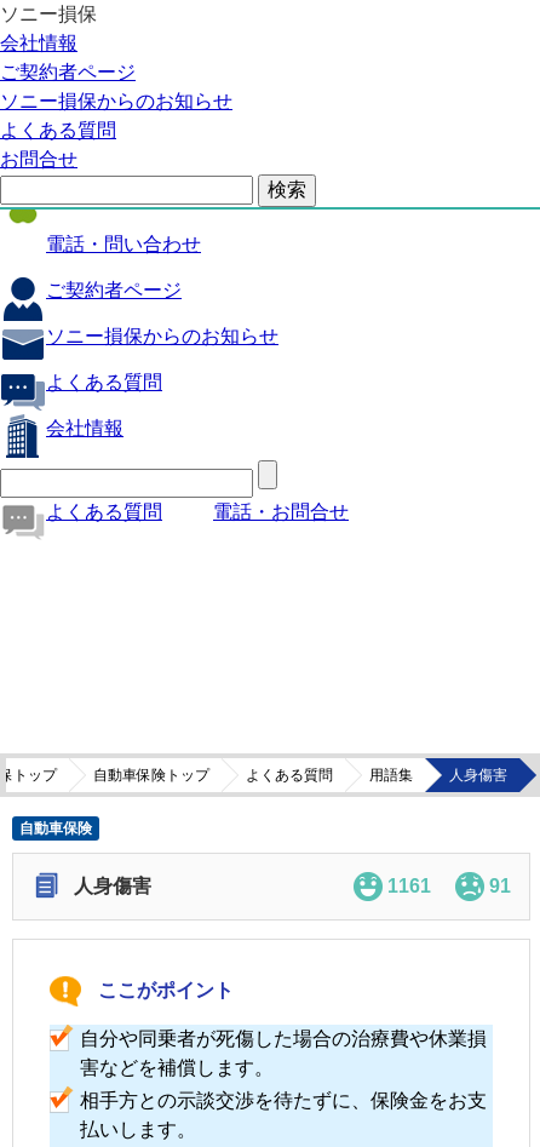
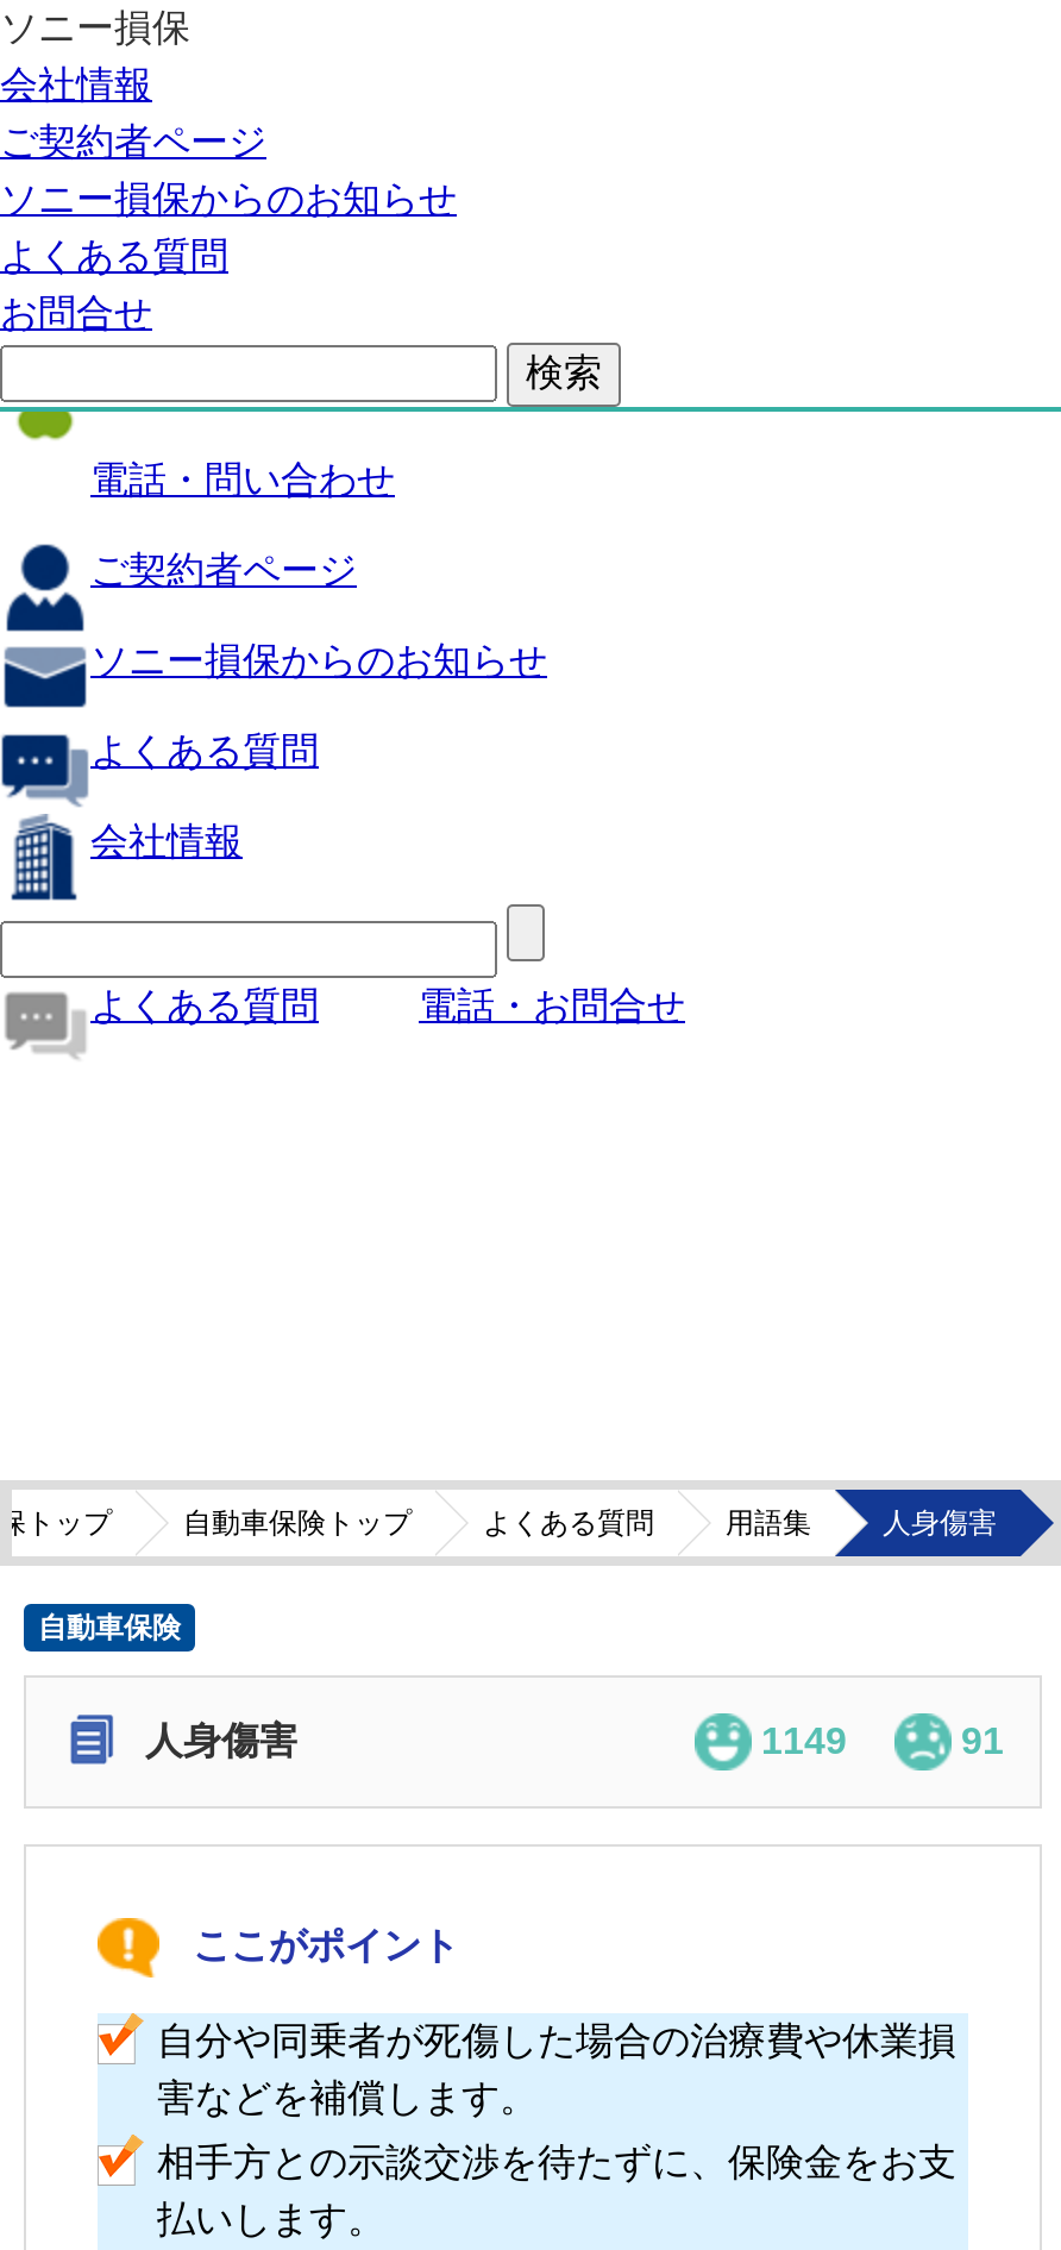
- 1161
+ 1149
